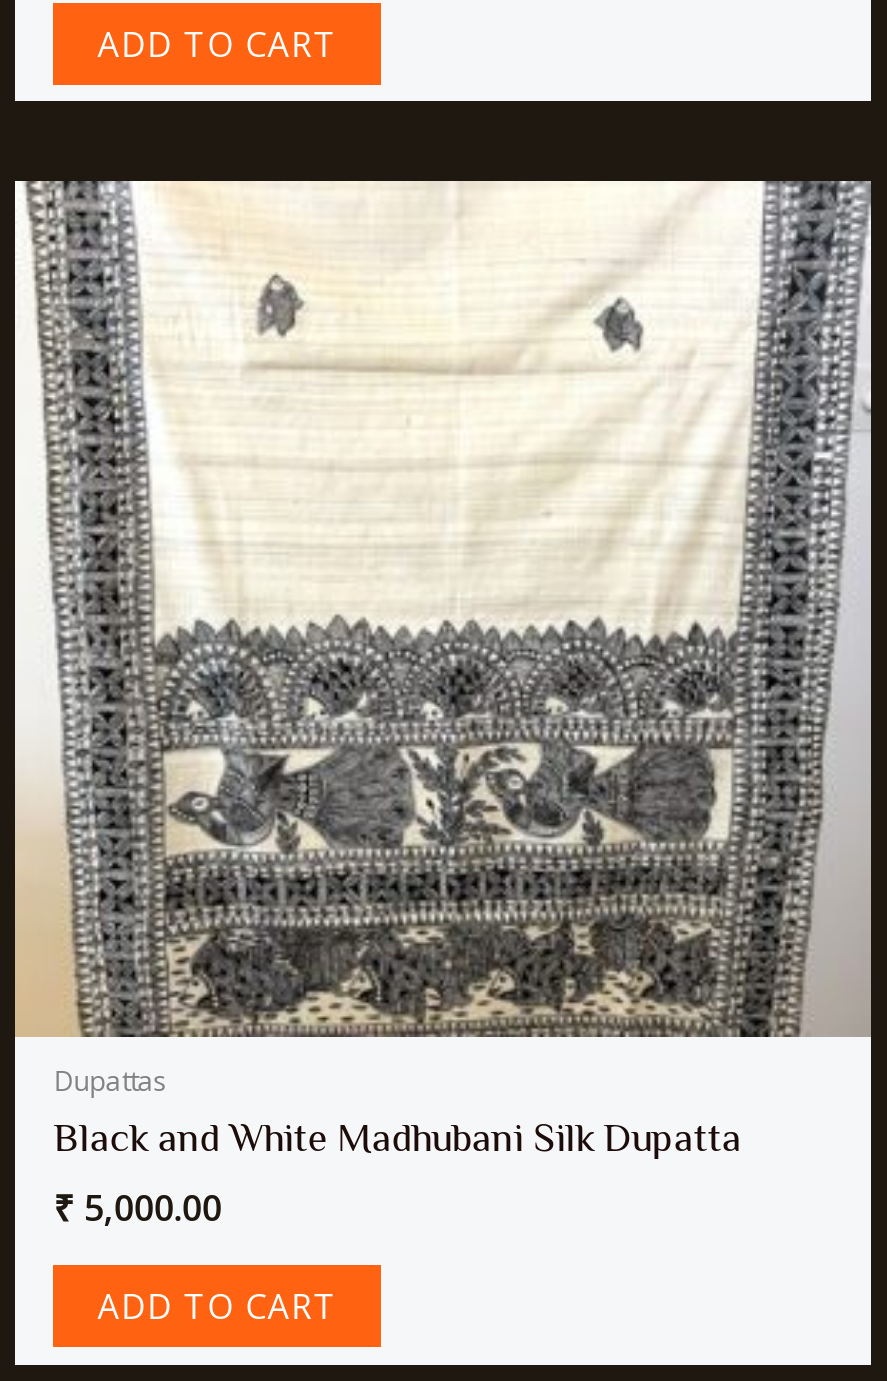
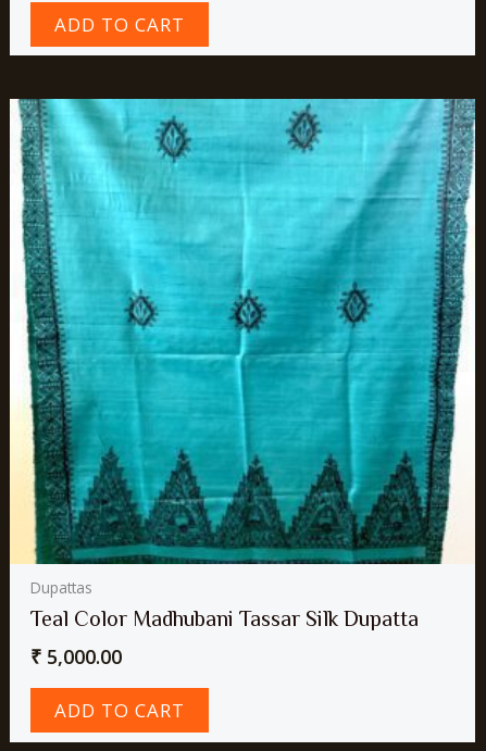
- [image]
- Black and White Madhubani Silk Dupatta
+ [image]
+ Teal Color Madhubani Tassar Silk Dupatta
